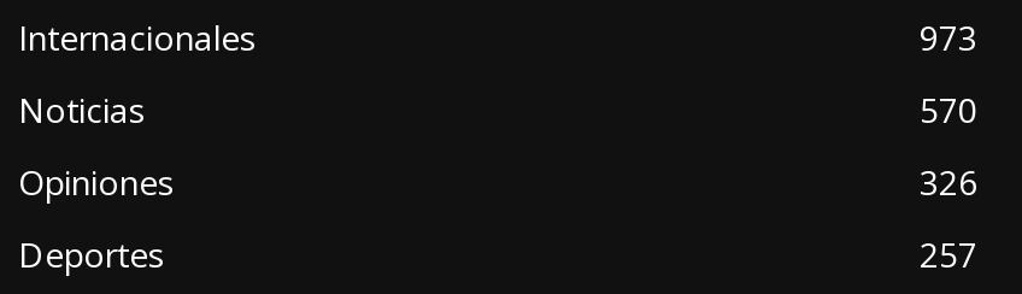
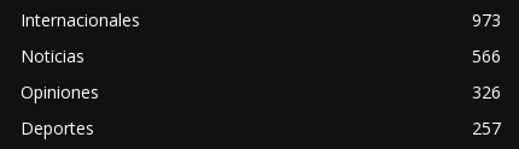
- 570
+ 566
